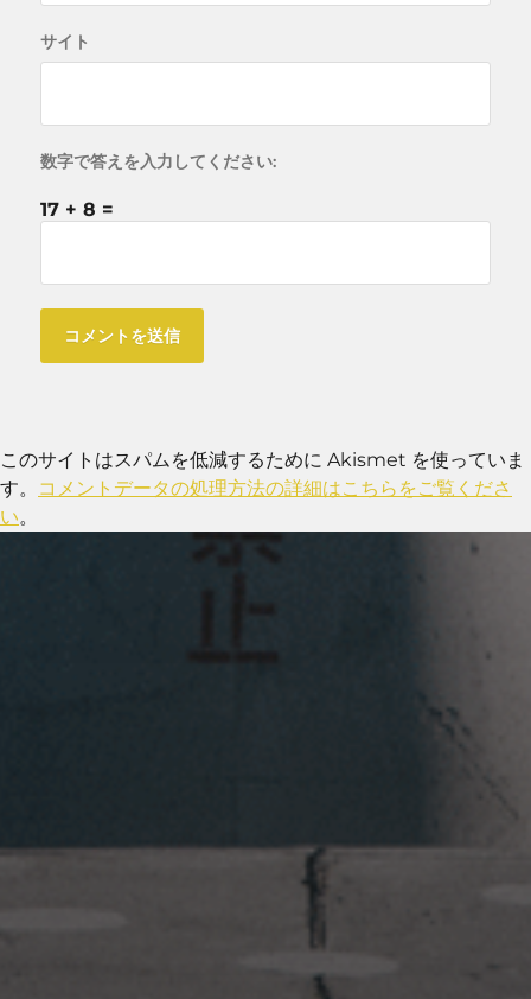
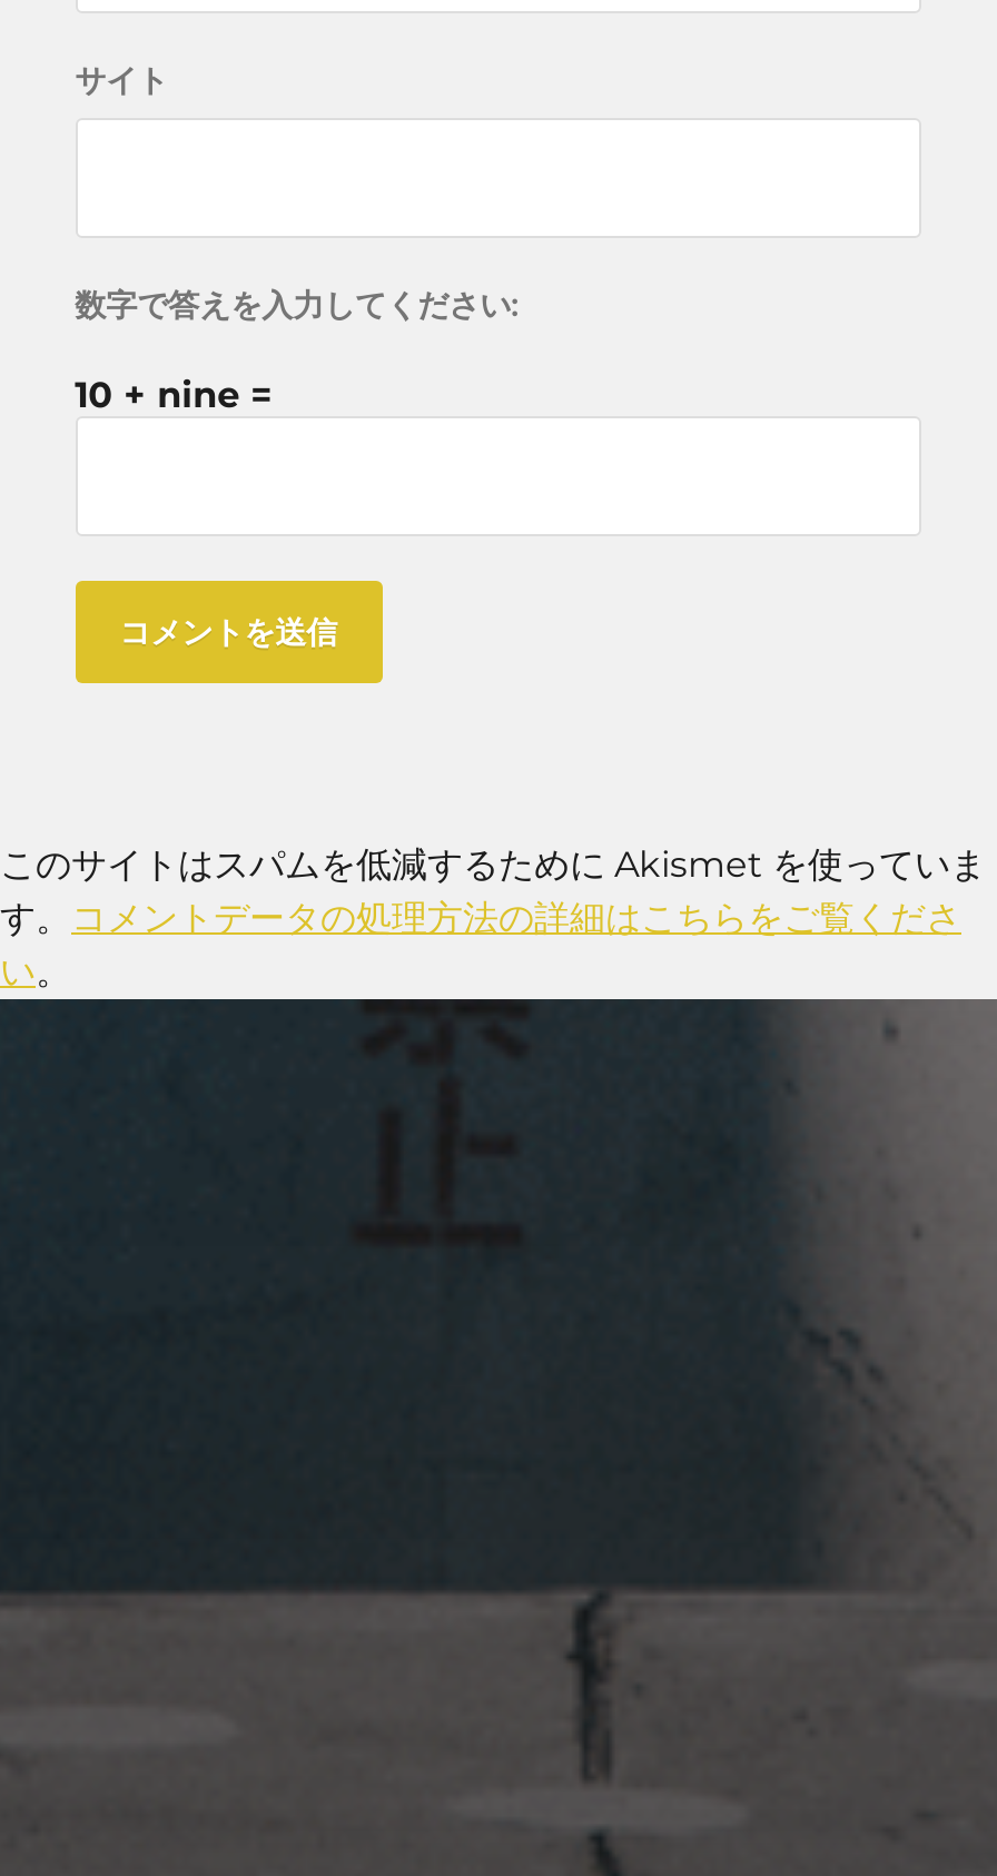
- 17 + 8 =
+ 10 + nine =
